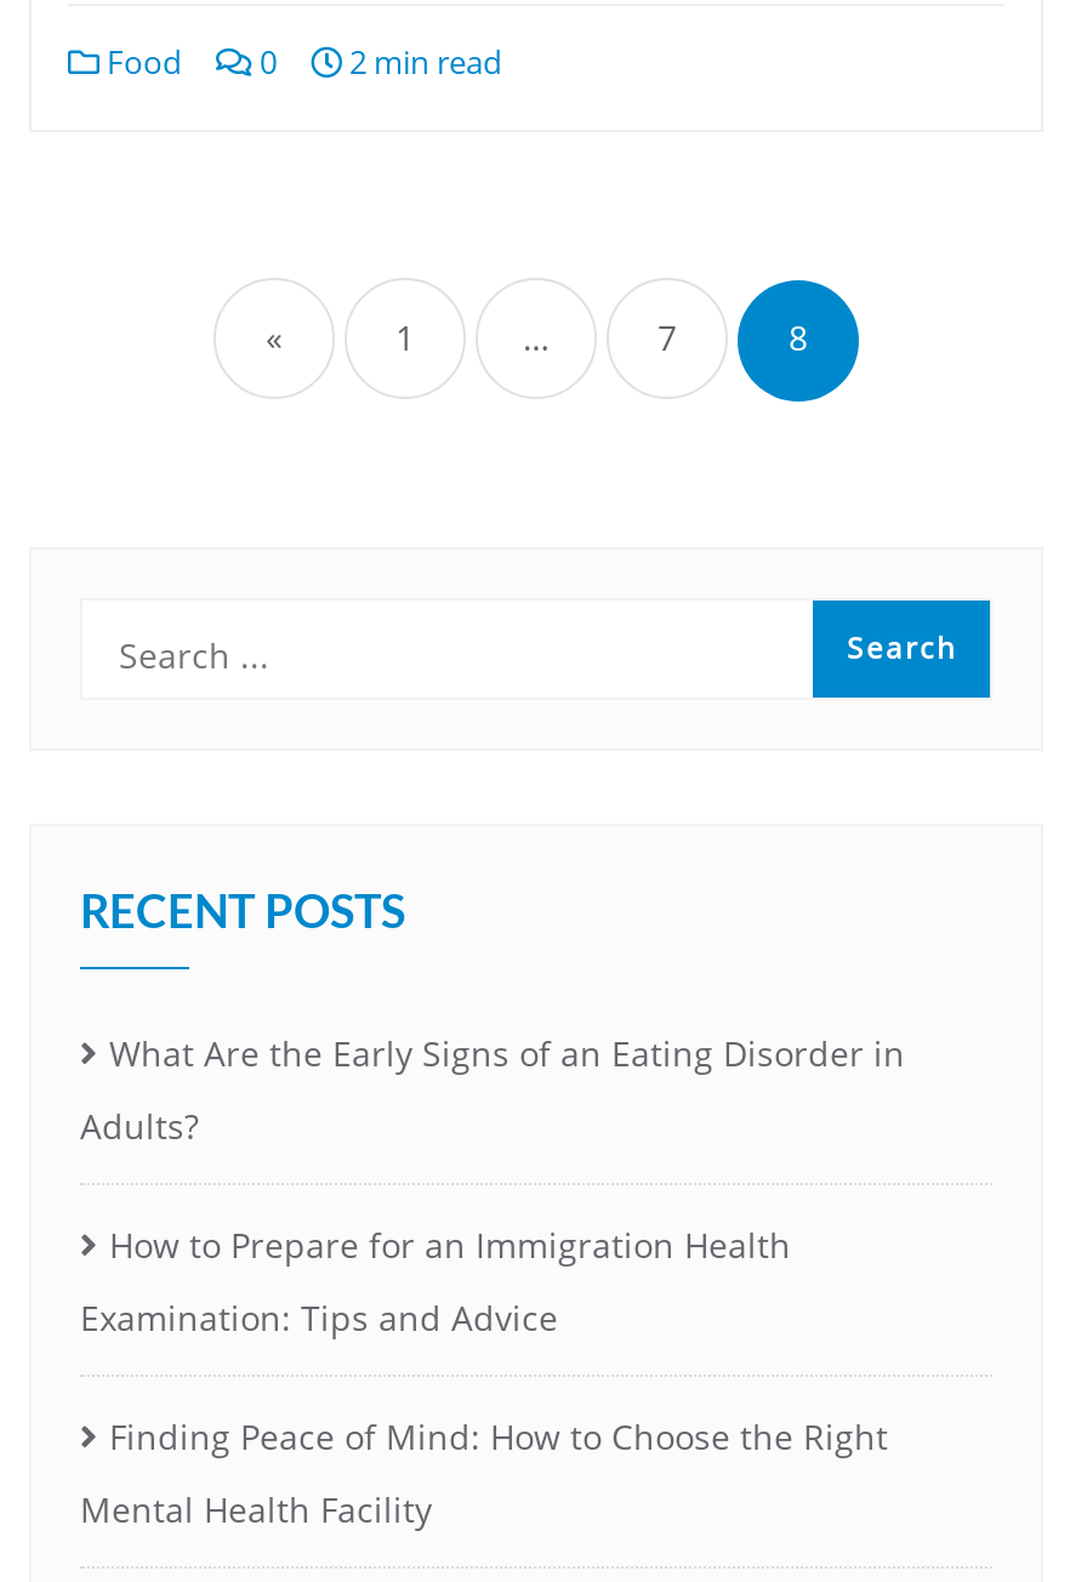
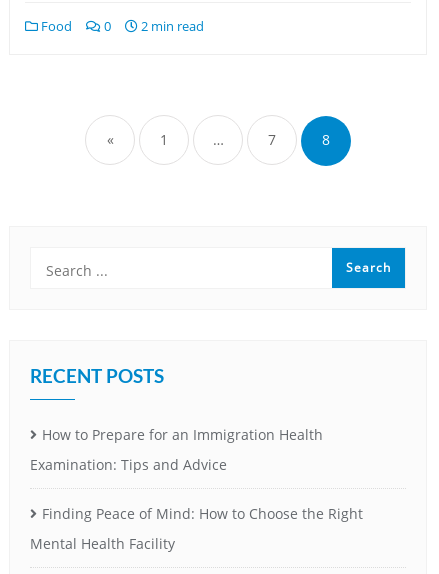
- What Are the Early Signs of an Eating Disorder in
- Adults?
